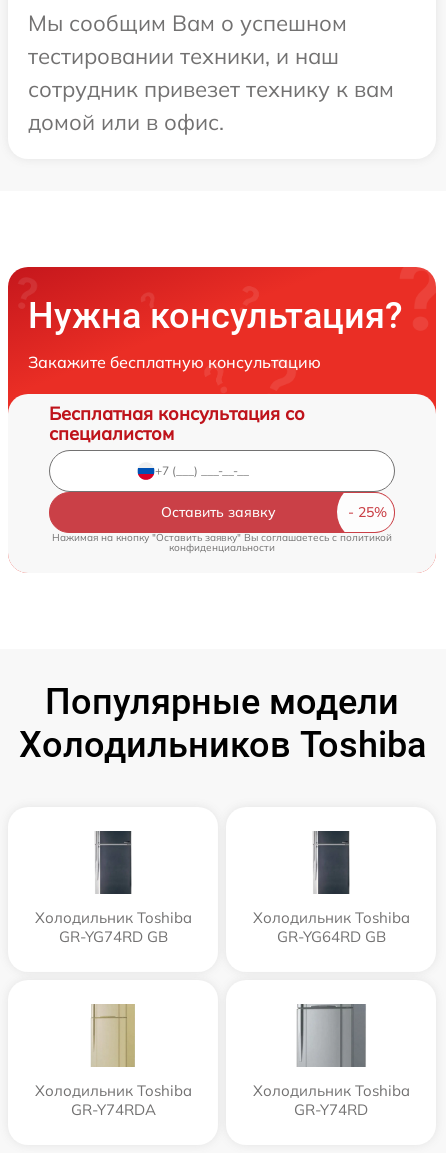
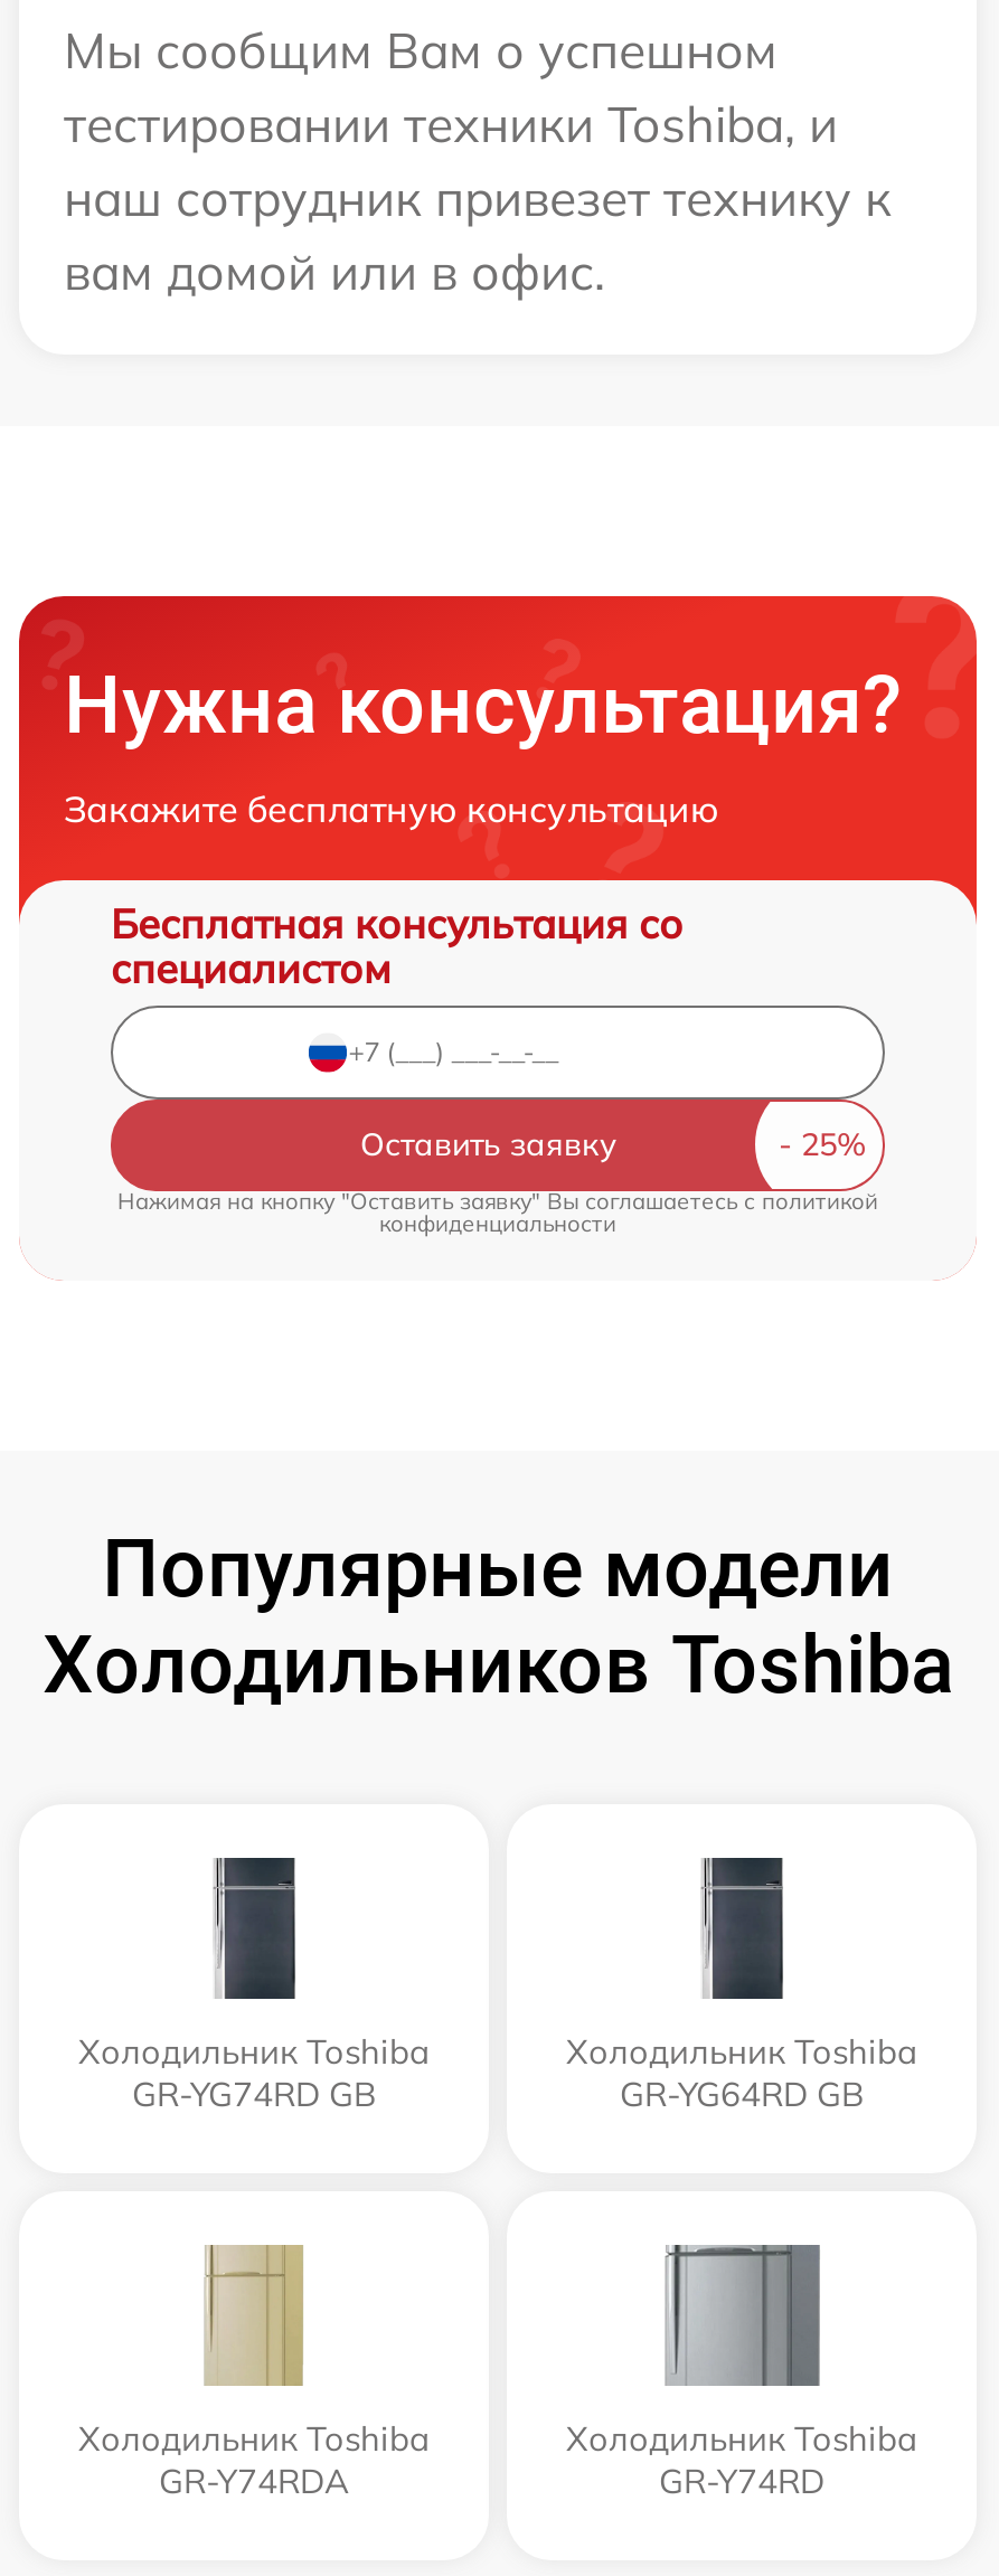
- тестировании техники, и наш
- сотрудник привезет технику к вам
- домой или в офис.
+ тестировании техники Toshiba, и
+ наш сотрудник привезет технику к
+ вам домой или в офис.
